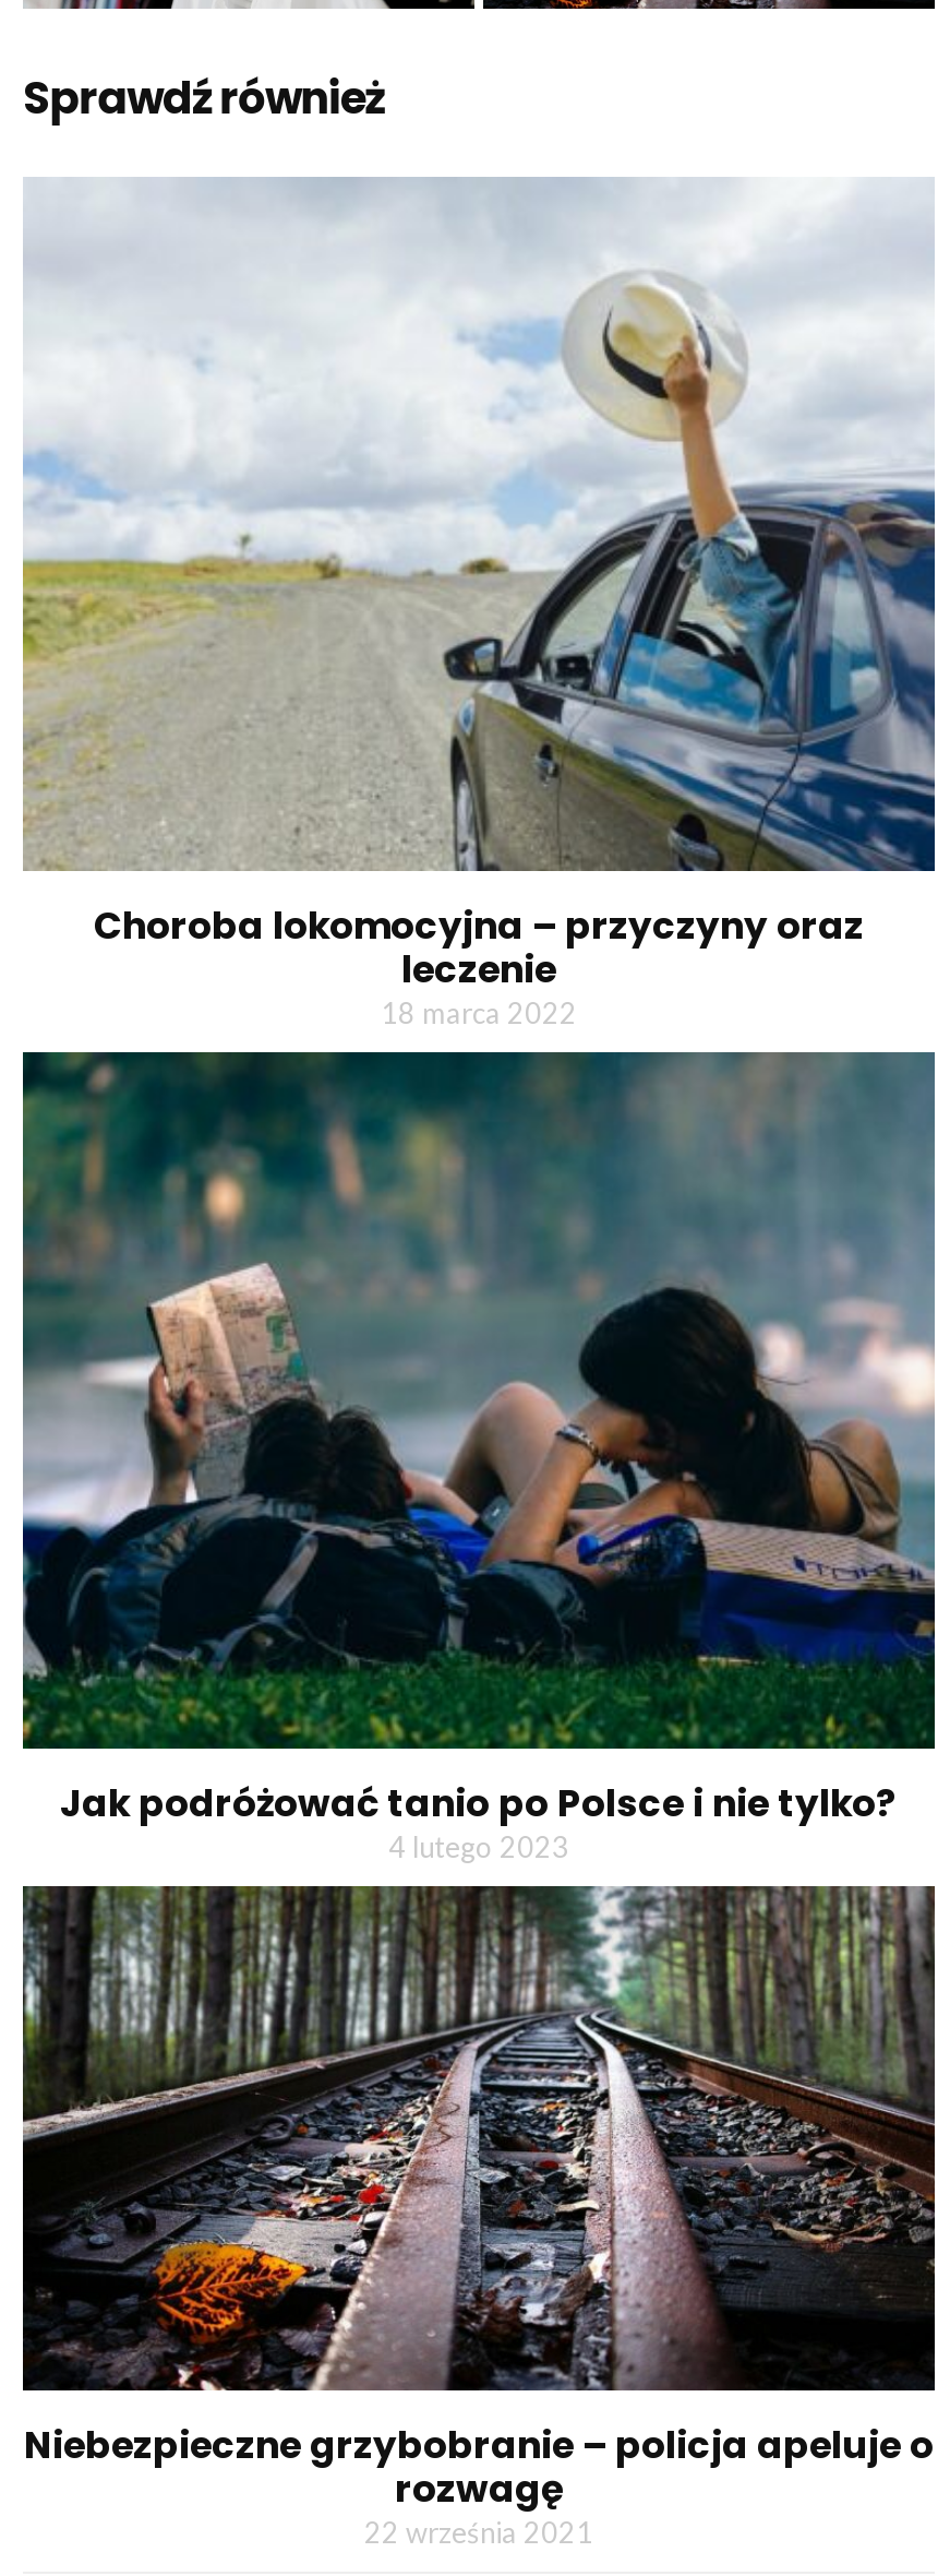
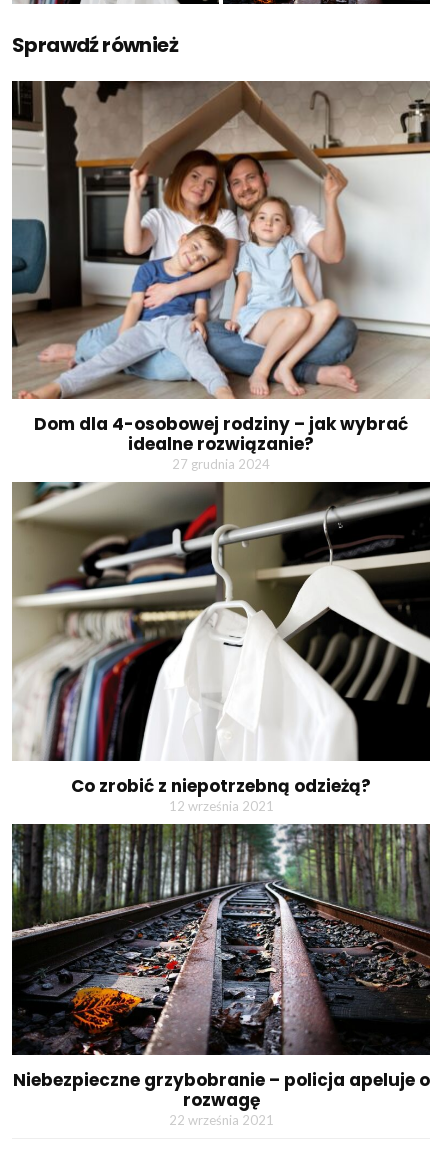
- [image]
- Choroba lokomocyjna – przyczyny oraz
- leczenie
- 18 marca 2022
+ [image]
+ Dom dla 4-osobowej rodziny – jak wybrać
+ idealne rozwiązanie?
+ 27 grudnia 2024

- [image]
- Jak podróżować tanio po Polsce i nie tylko?
- 4 lutego 2023
+ [image]
+ Co zrobić z niepotrzebną odzieżą?
+ 12 września 2021
